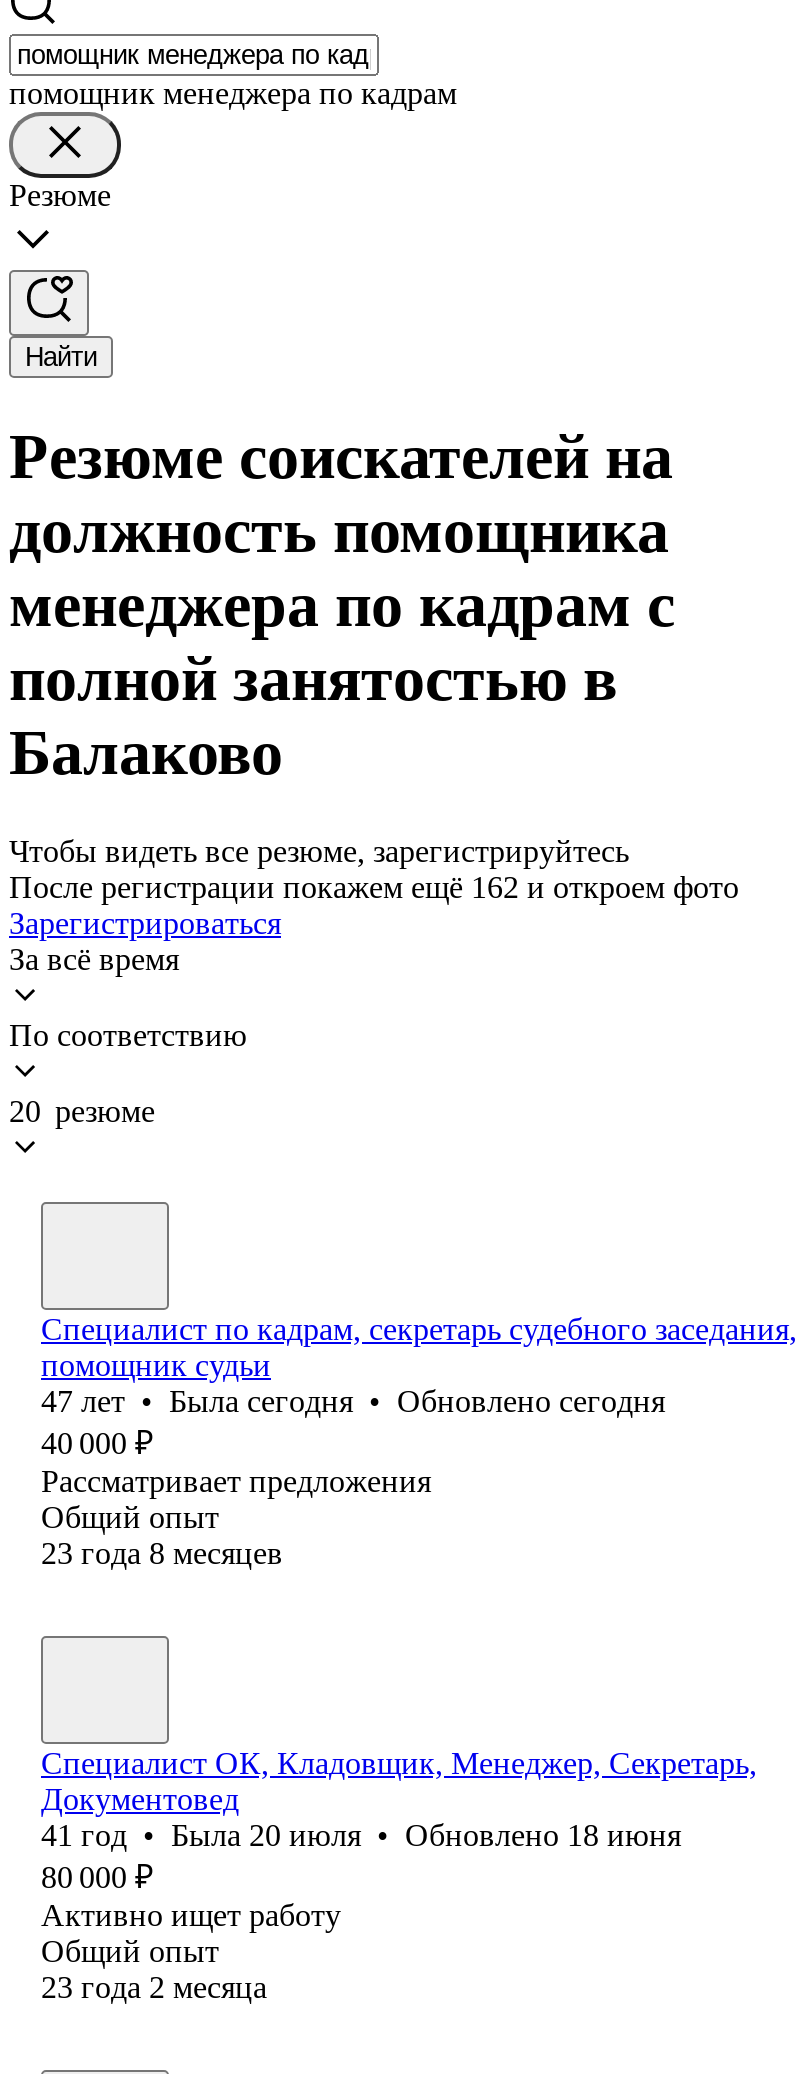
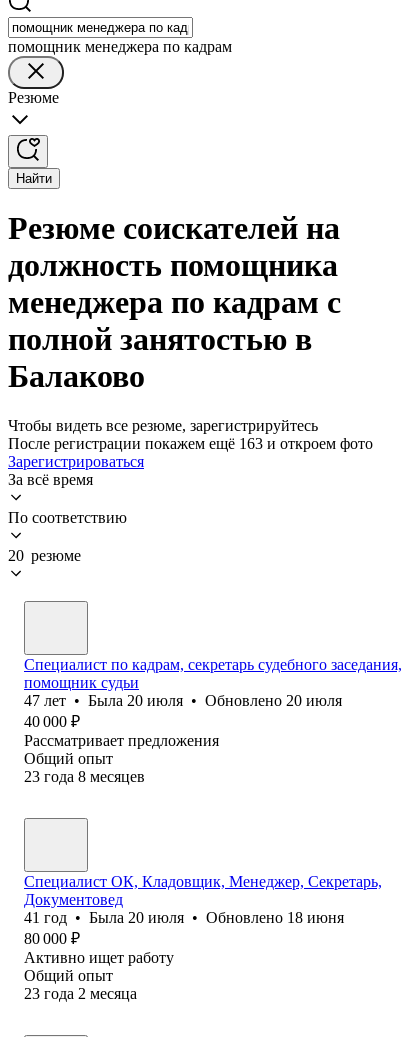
- После регистрации покажем ещё 162 и откроем фото
+ После регистрации покажем ещё 163 и откроем фото

- 47 лет • Была сегодня • Обновлено сегодня
+ 47 лет • Была 20 июля • Обновлено 20 июля
